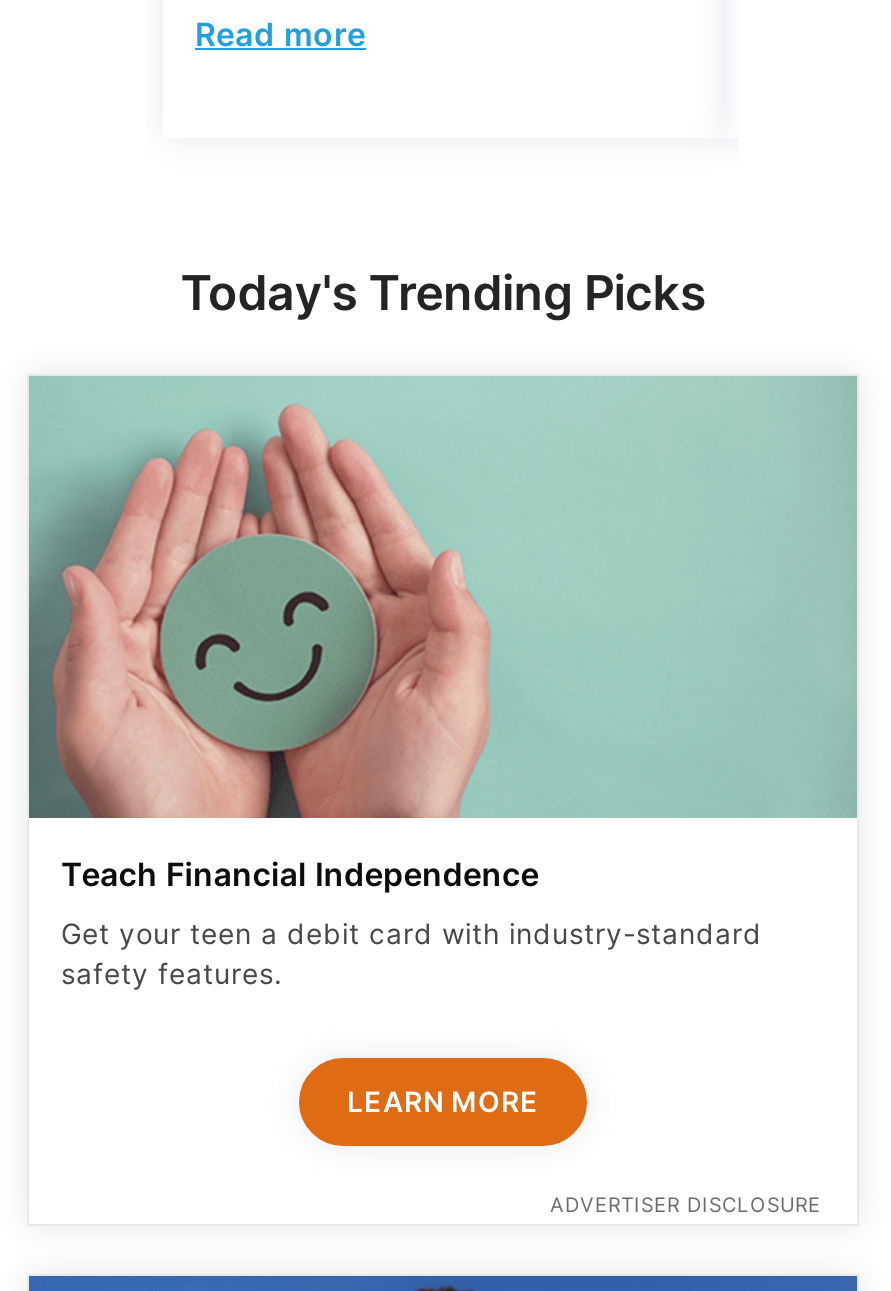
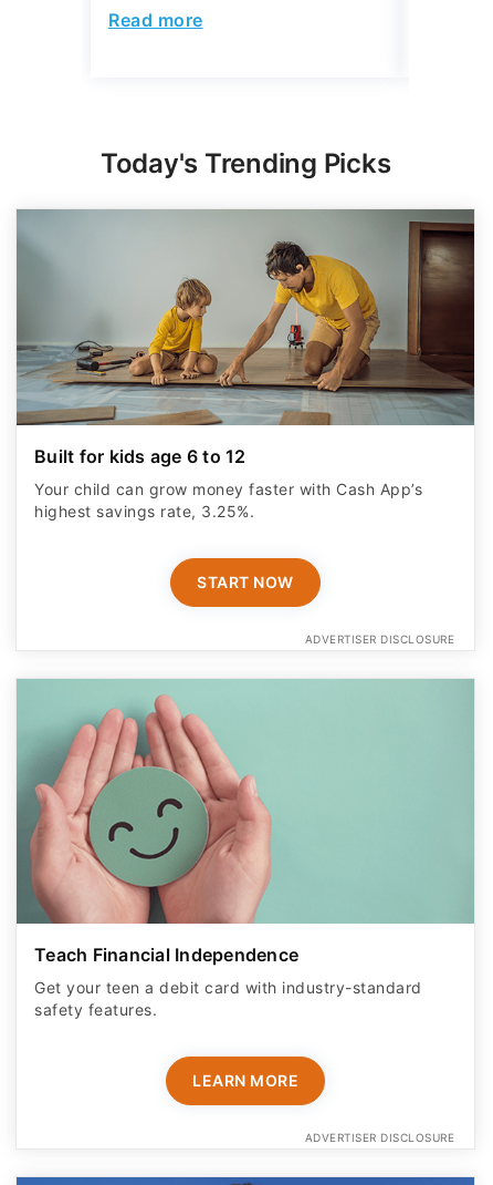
+ [image]
+ Built for kids age 6 to 12
+ Your child can grow money faster with Cash App’s
+ highest savings rate, 3.25%.

+ START NOW
+ ADVERTISER DISCLOSURE
